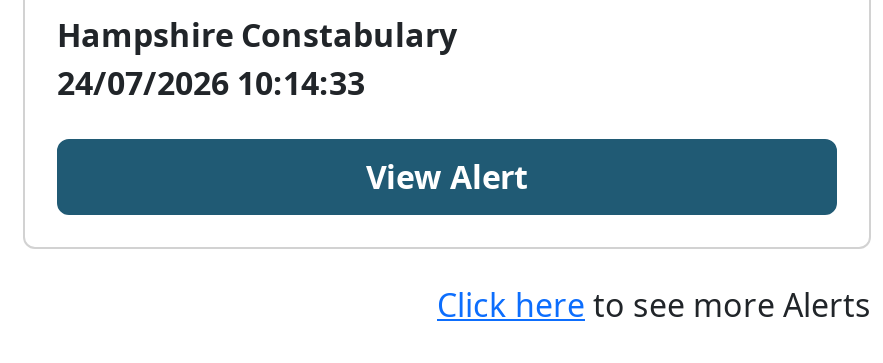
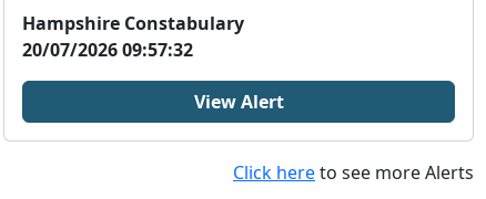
- 24/07/2026 10:14:33
+ 20/07/2026 09:57:32
